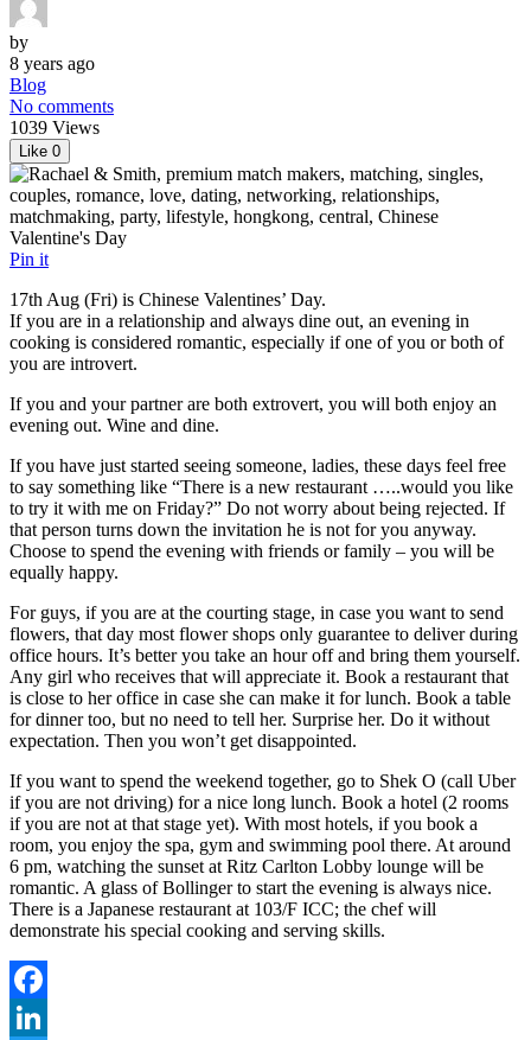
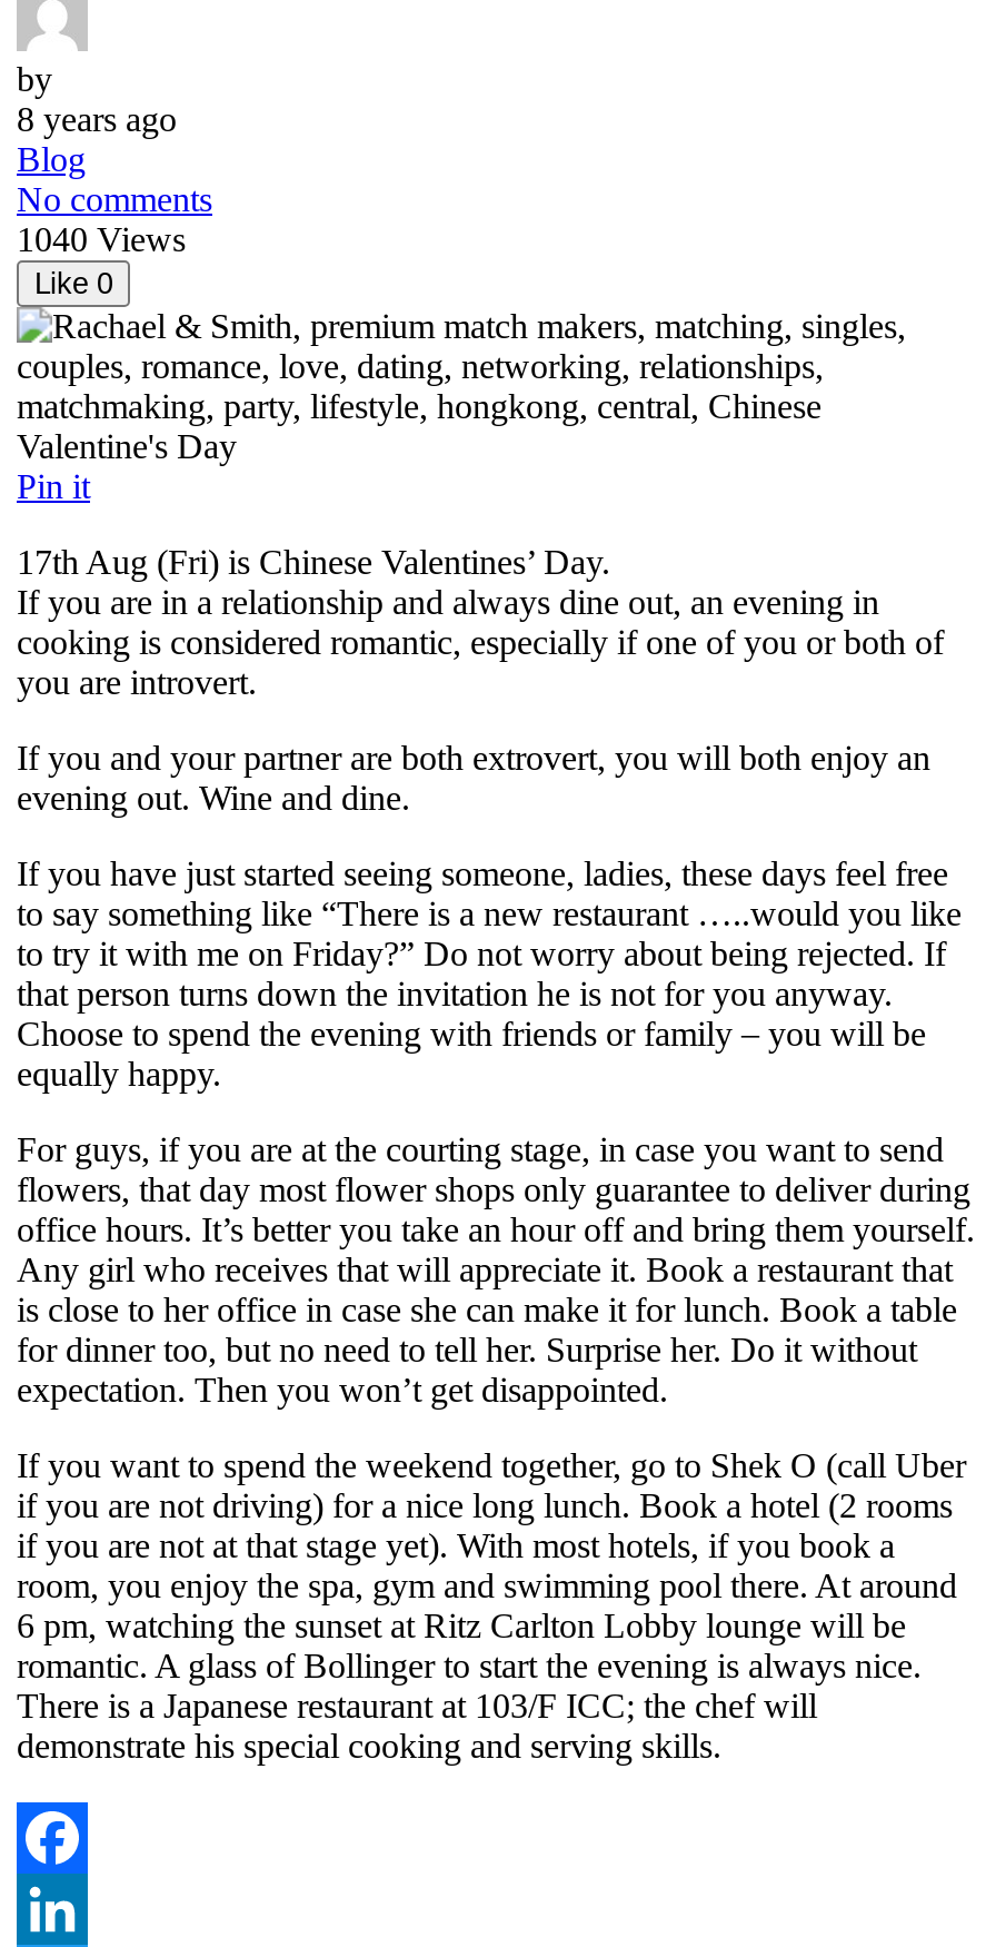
- 1039 Views
+ 1040 Views
